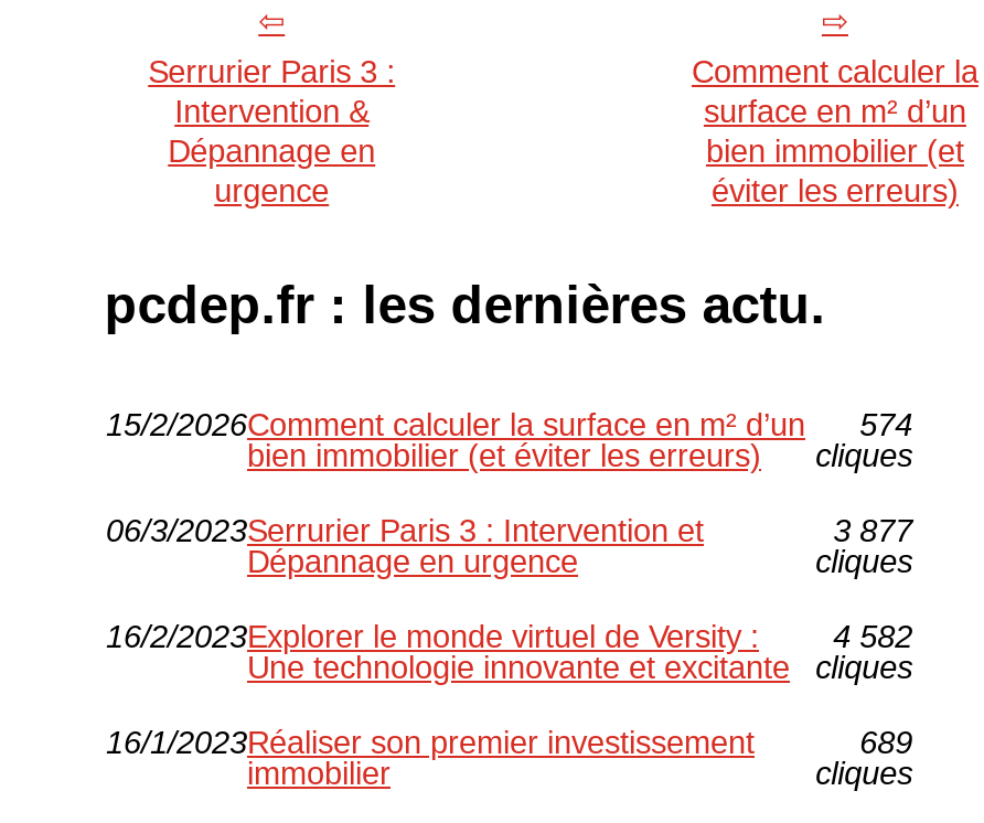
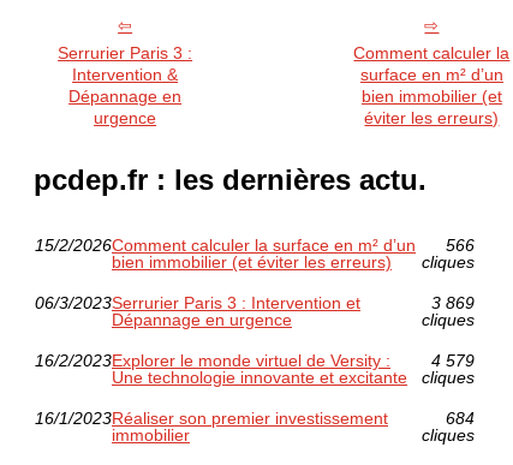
- 574
+ 566

- 3 877
+ 3 869

- 4 582
+ 4 579

- 689
+ 684
